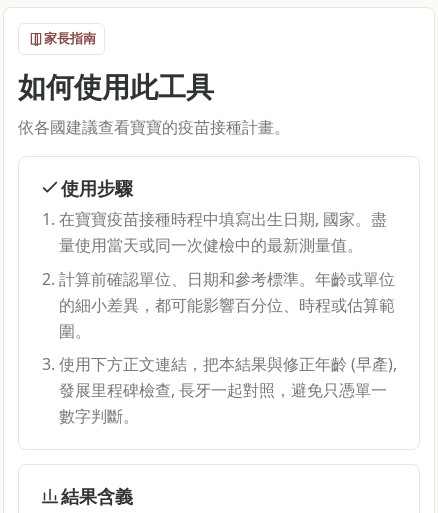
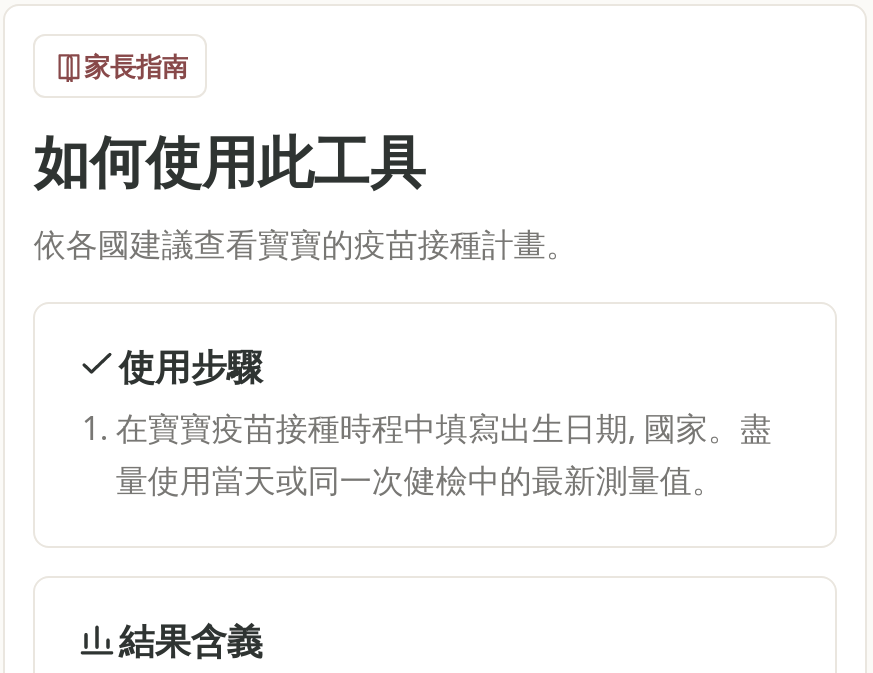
- 計算前確認單位、日期和參考標準。年齡或單位
- 的細小差異，都可能影響百分位、時程或估算範
- 圍。
- 使用下方正文連結，把本結果與修正年齡 (早產),
- 發展里程碑檢查, 長牙一起對照，避免只憑單一
- 數字判斷。
